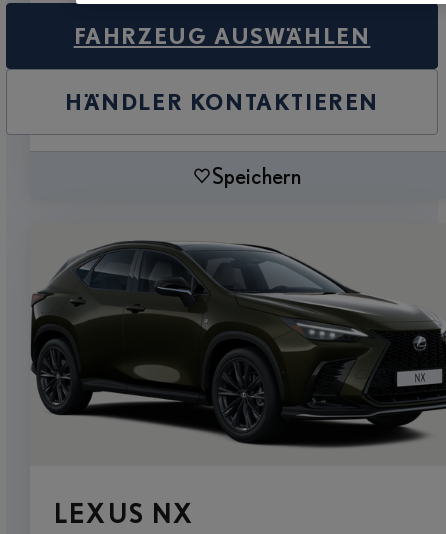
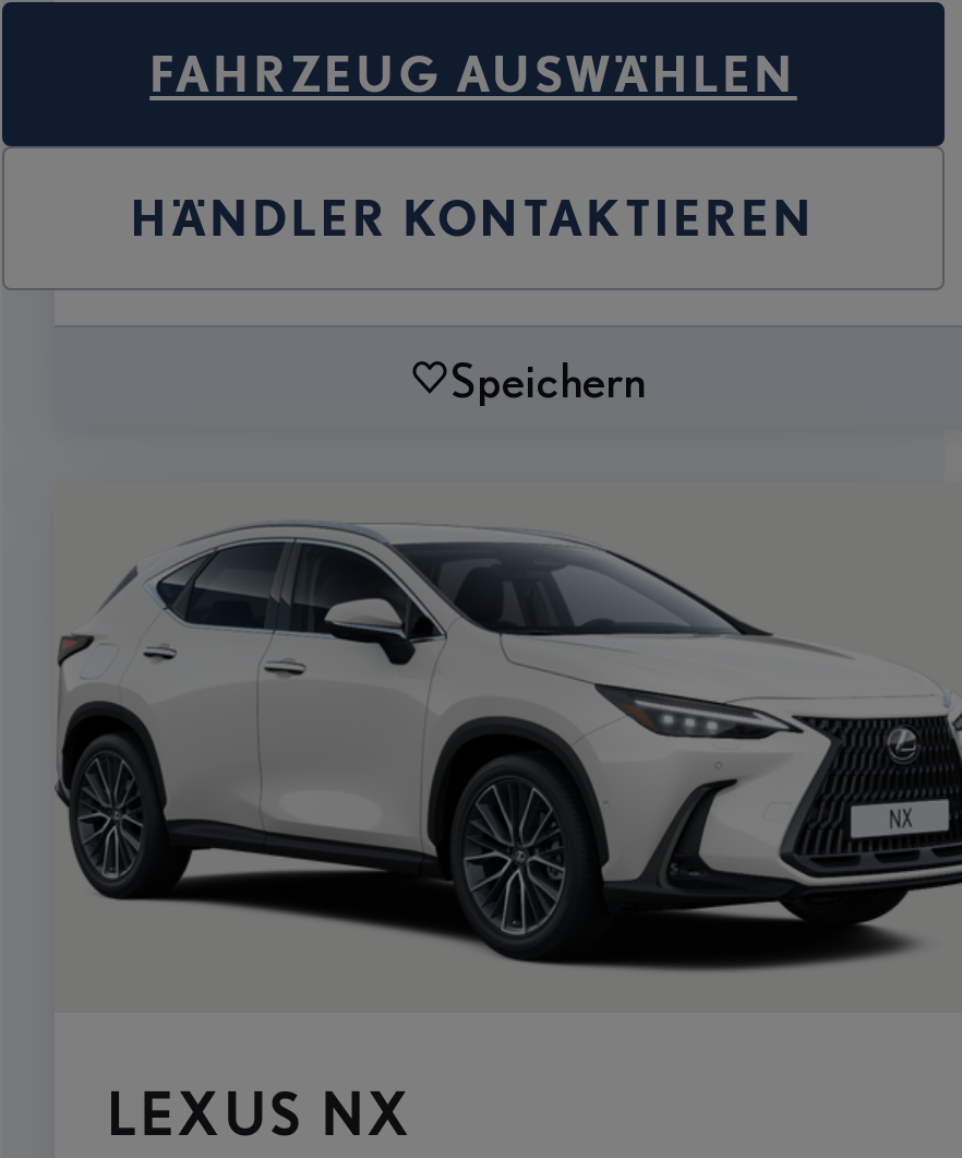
- [image]
+ [image]
